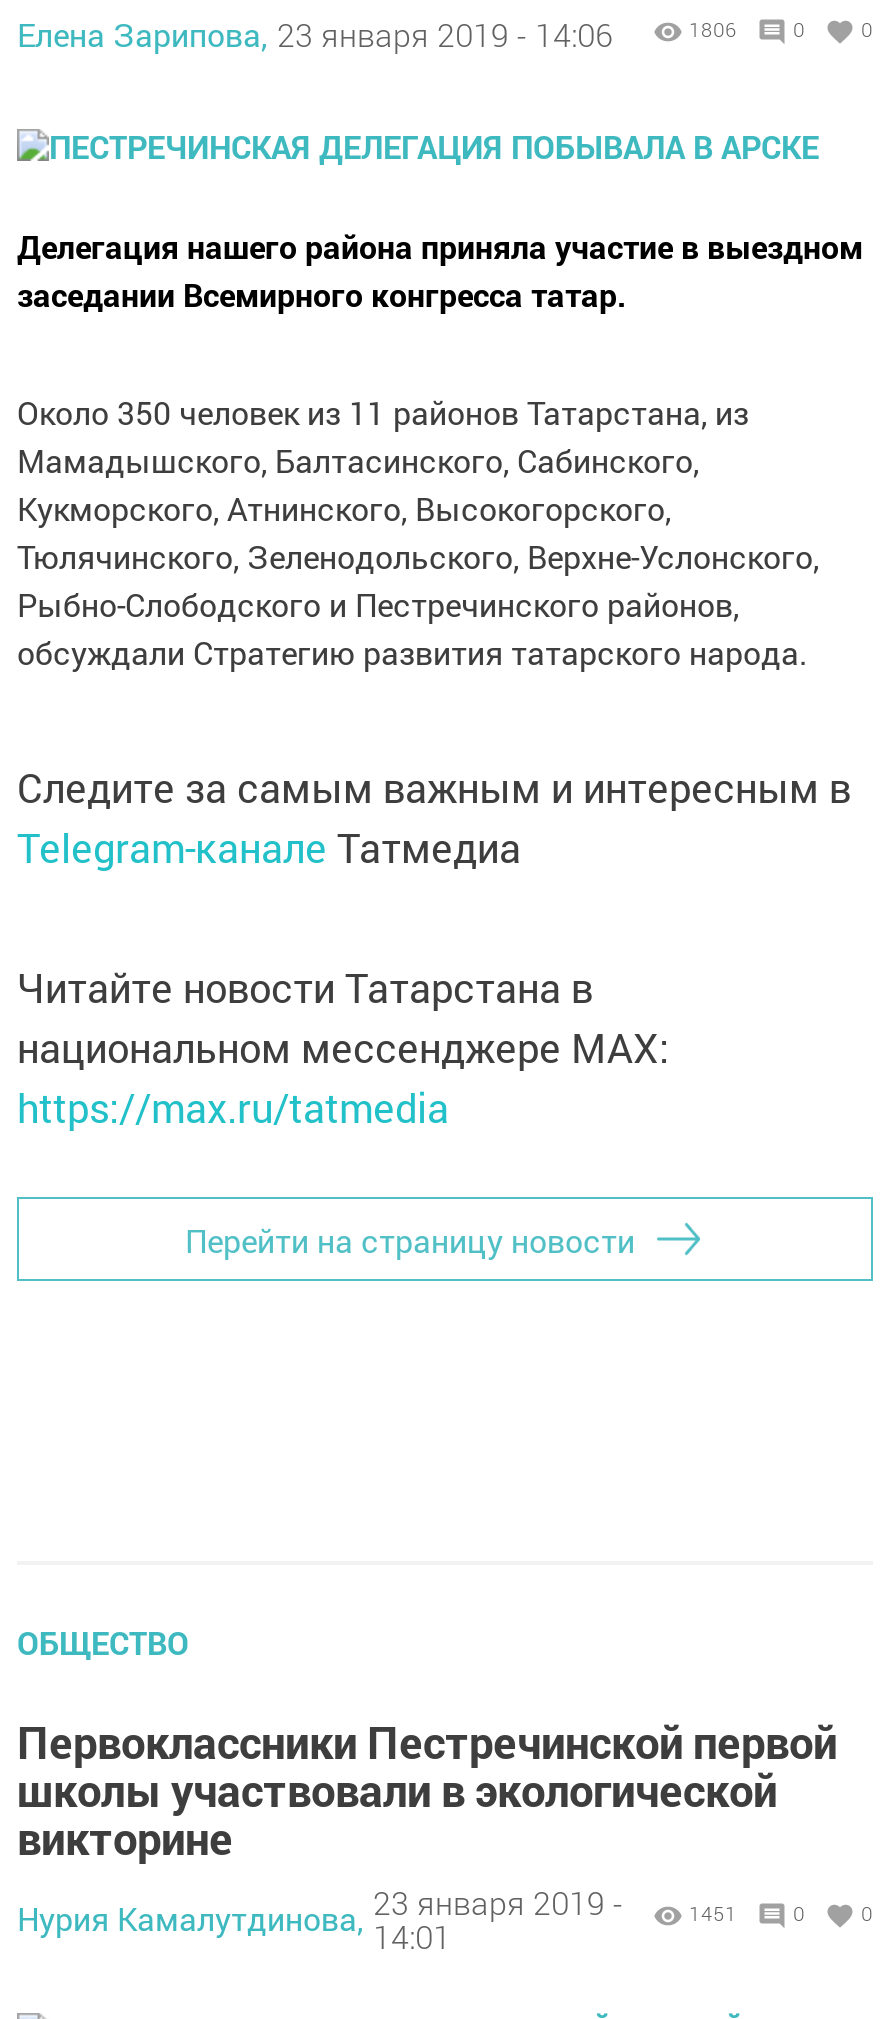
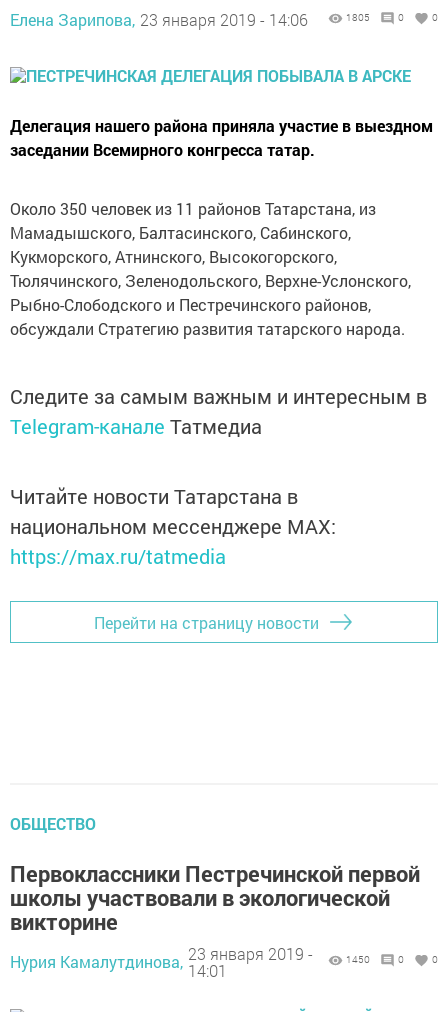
- 1806
+ 1805

- 1451
+ 1450
